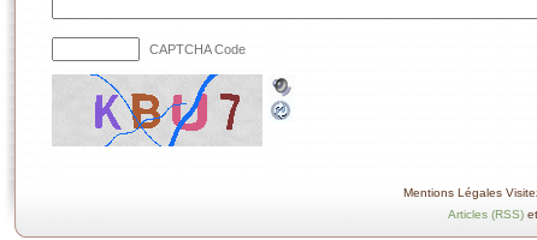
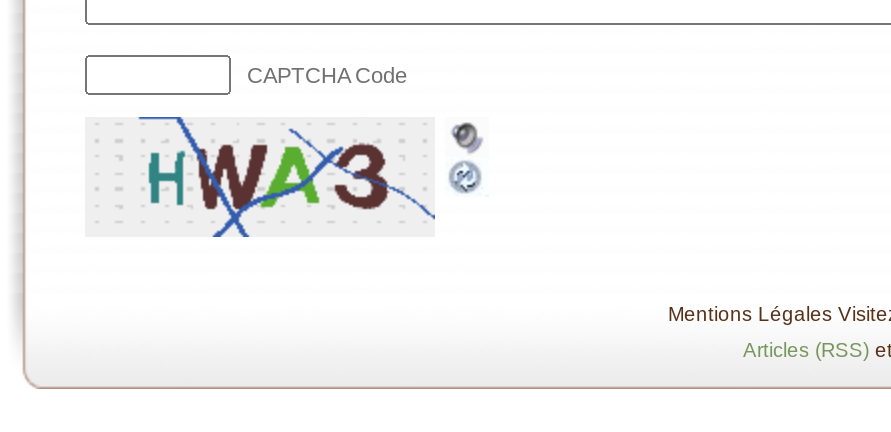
- [image]
+ [image]
